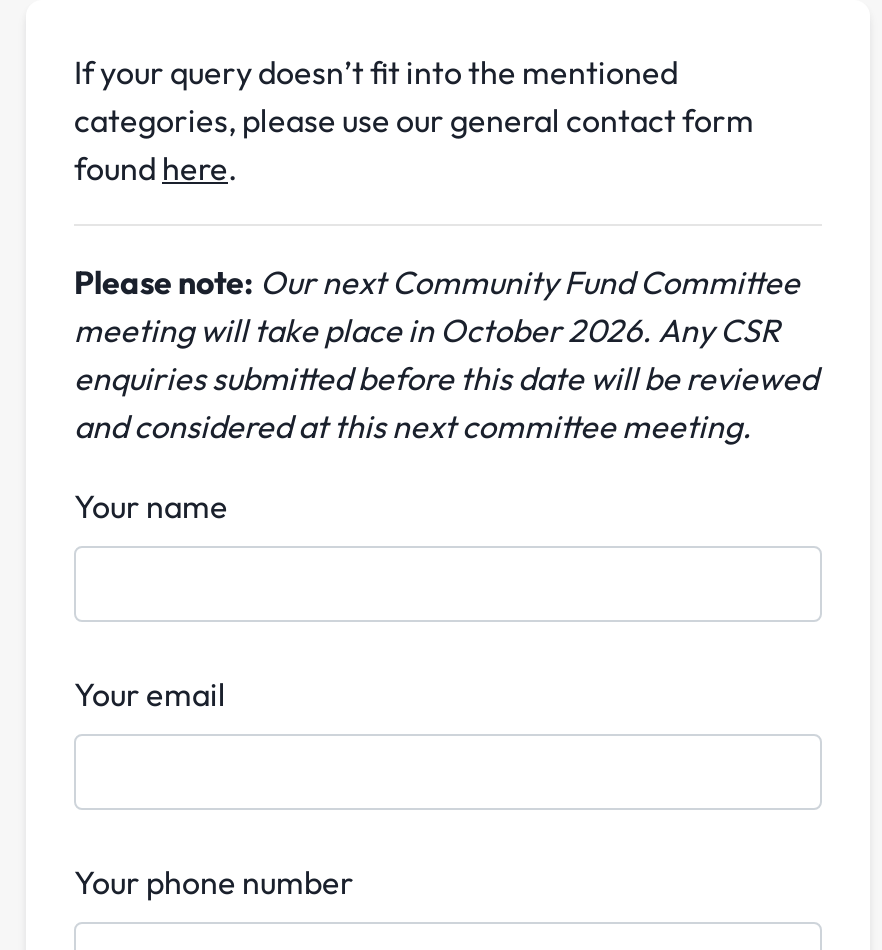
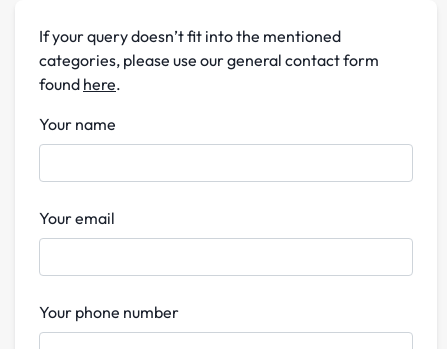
- Please note: Our next Community Fund Committee
- meeting will take place in October 2026. Any CSR
- enquiries submitted before this date will be reviewed
- and considered at this next committee meeting.
